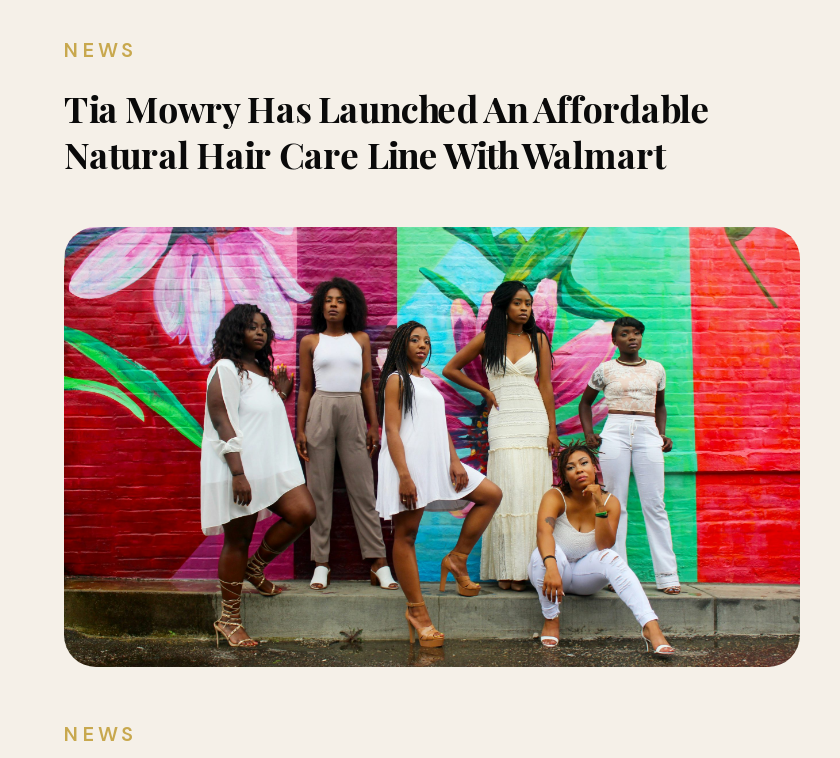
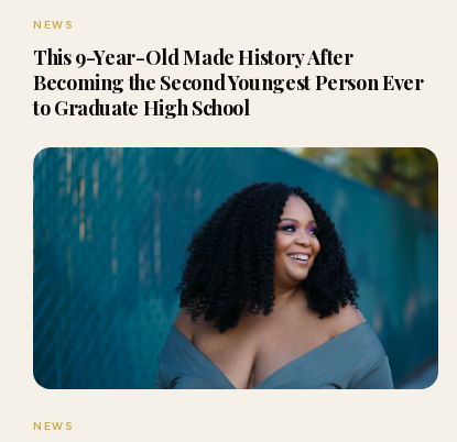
- Tia Mowry Has Launched An Affordable
- Natural Hair Care Line With Walmart
+ This 9-Year-Old Made History After
+ Becoming the Second Youngest Person Ever
+ to Graduate High School

- [image]
+ [image]
